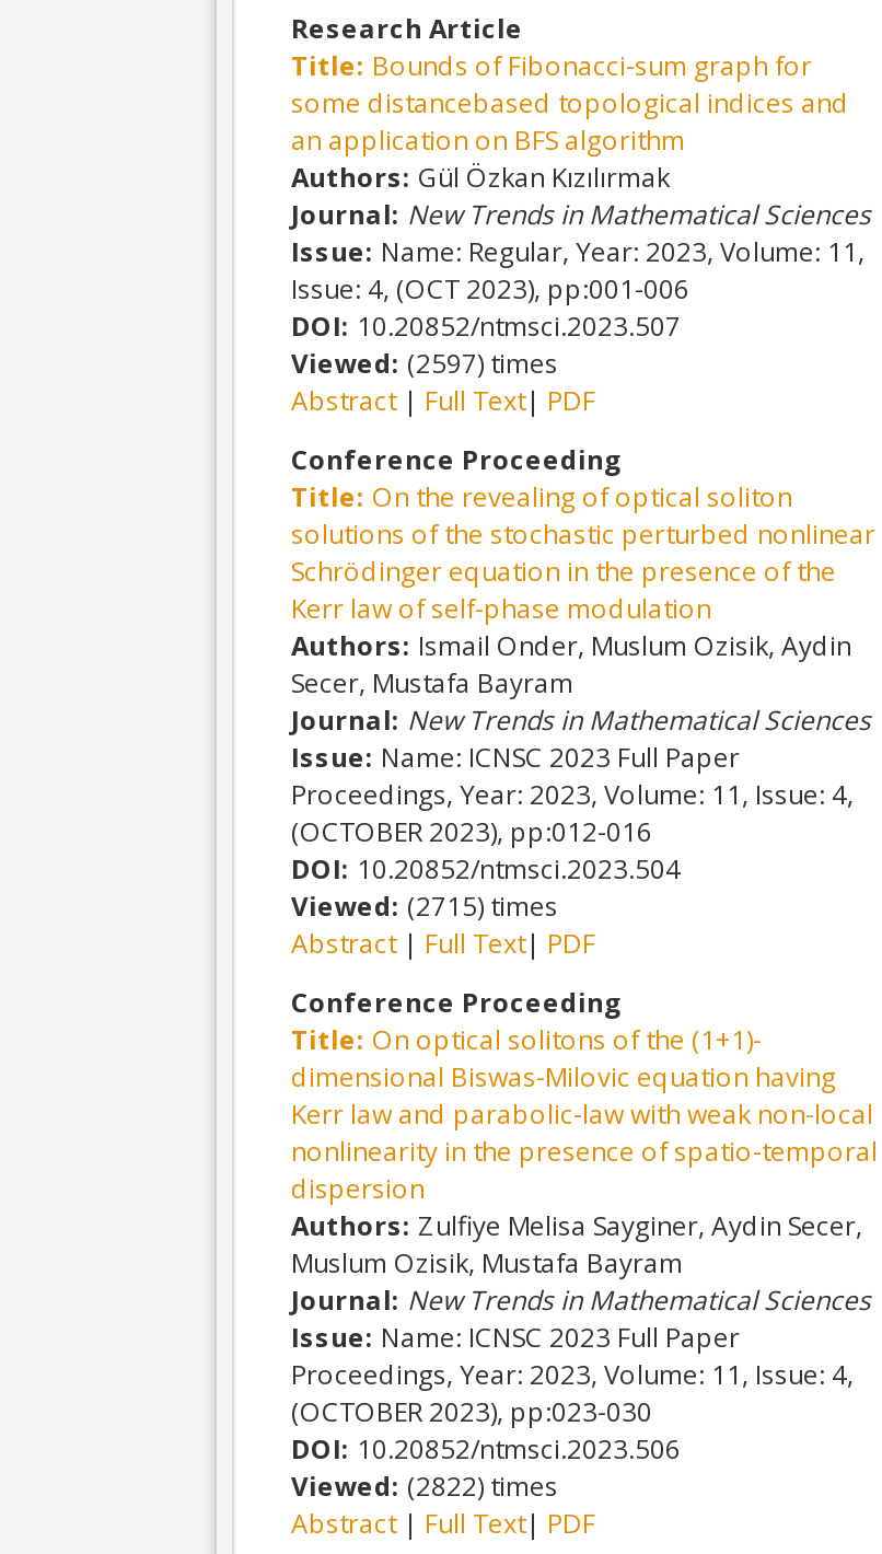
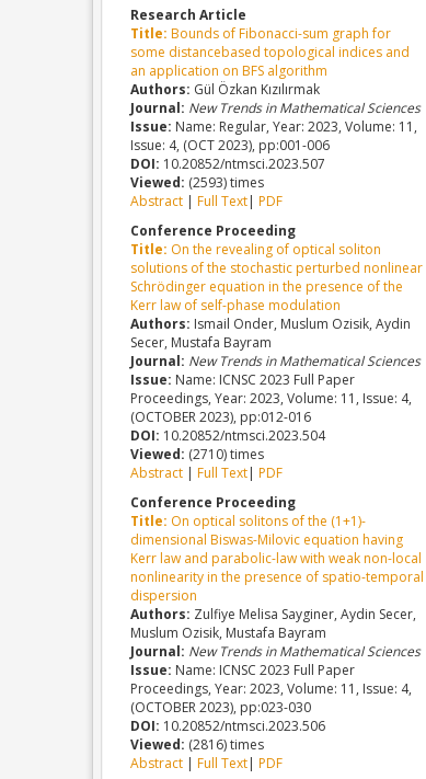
- Viewed: (2597) times
+ Viewed: (2593) times

- Viewed: (2715) times
+ Viewed: (2710) times

- Viewed: (2822) times
+ Viewed: (2816) times
